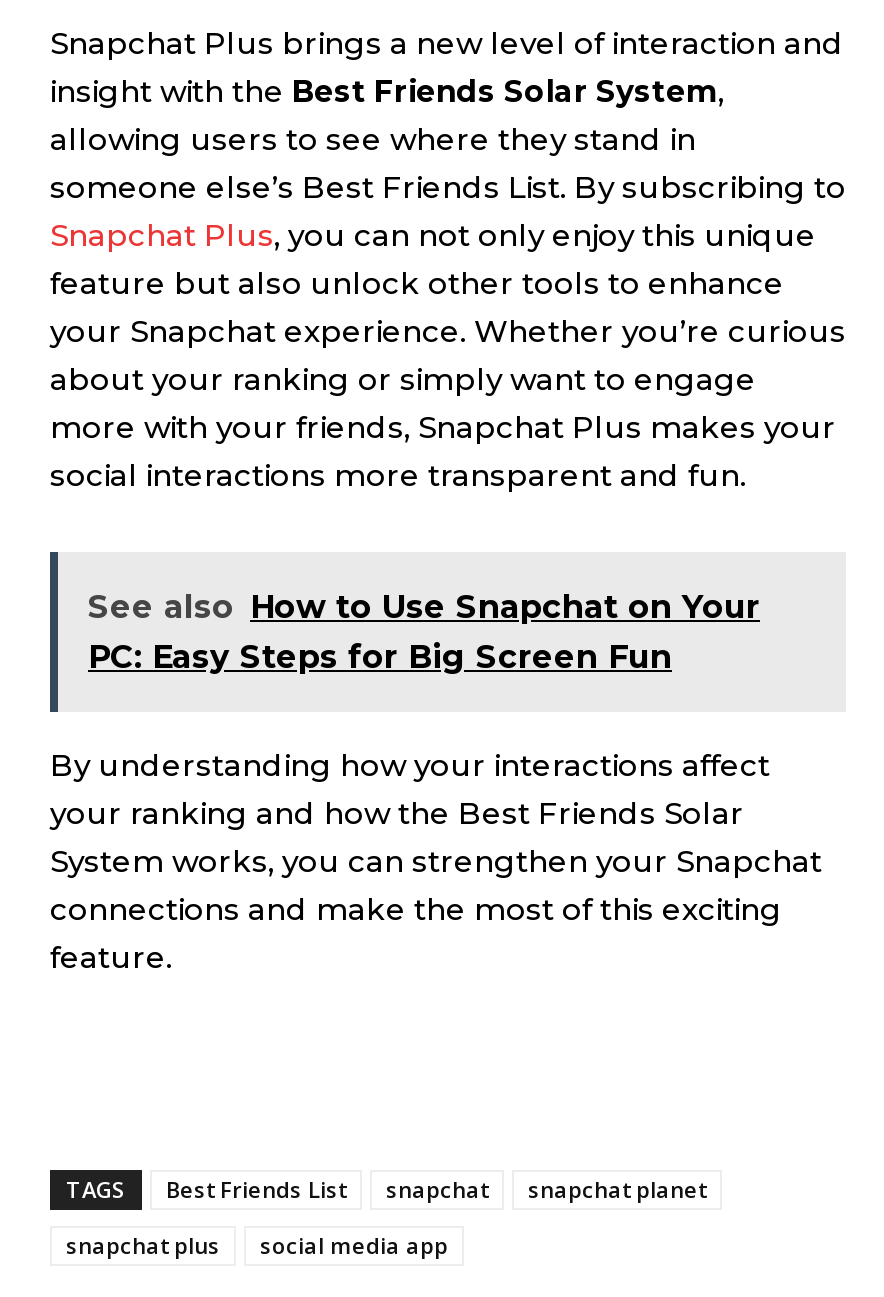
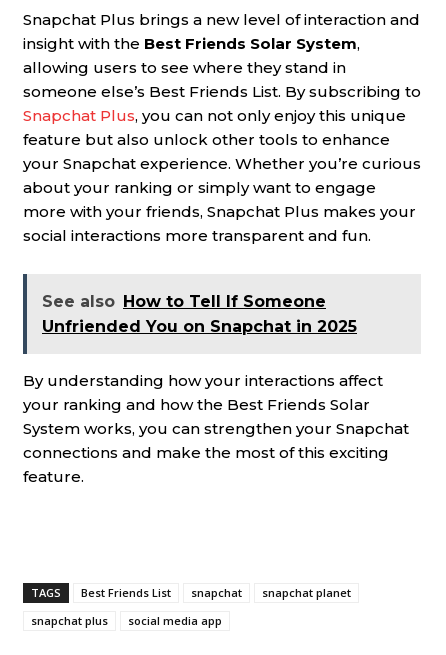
- See also How to Use Snapchat on Your
- PC: Easy Steps for Big Screen Fun
+ See also How to Tell If Someone
+ Unfriended You on Snapchat in 2025
